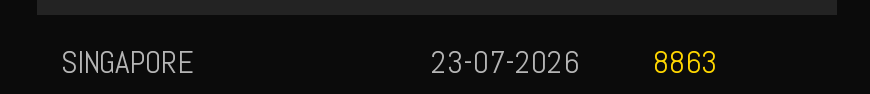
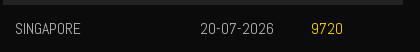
- 23-07-2026
+ 20-07-2026

- 8863
+ 9720
